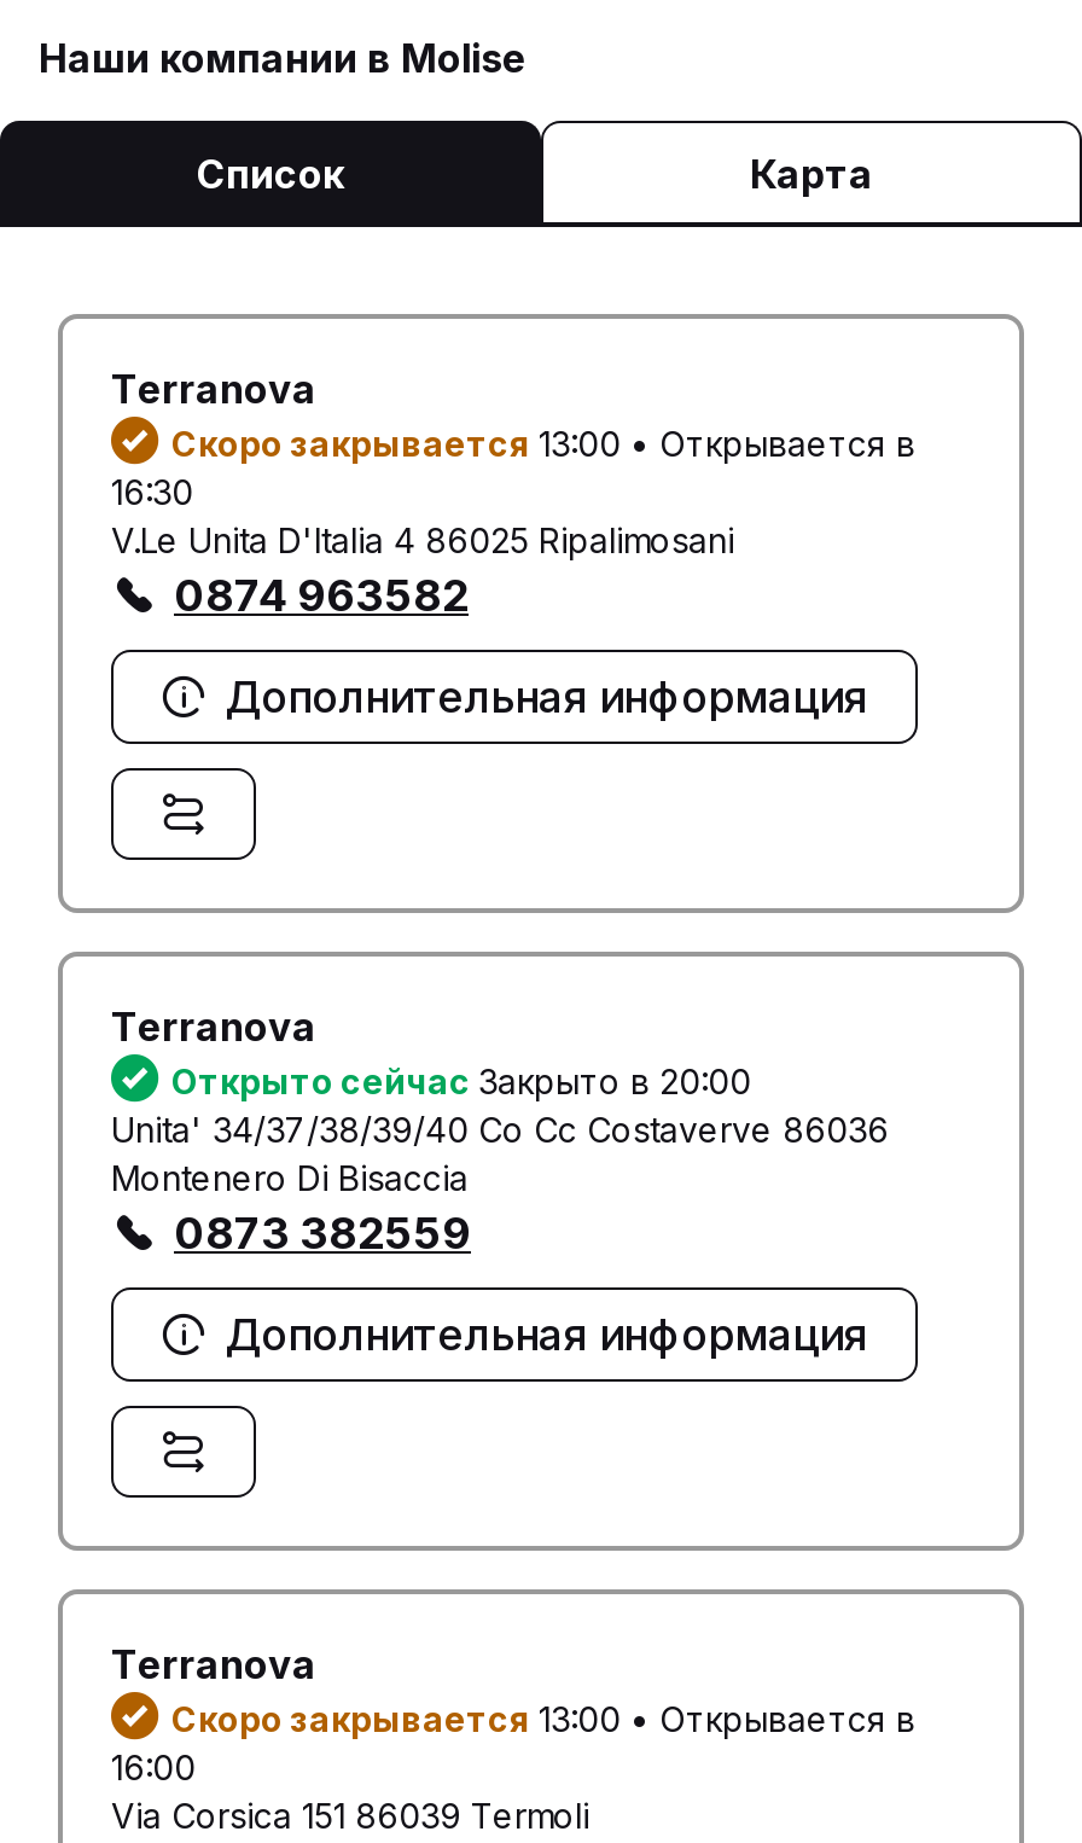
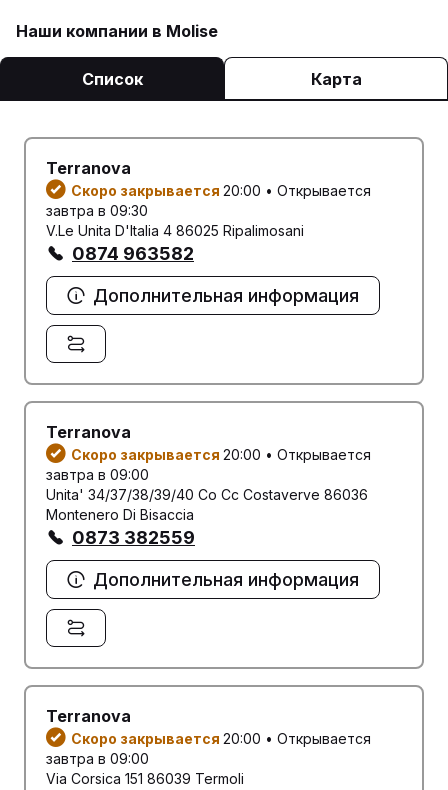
- Скоро закрывается 13:00 • Открывается в
- 16:30
+ Скоро закрывается 20:00 • Открывается
+ завтра в 09:30

- Открыто сейчас Закрыто в 20:00
+ Скоро закрывается 20:00 • Открывается
+ завтра в 09:00

- Скоро закрывается 13:00 • Открывается в
- 16:00
+ Скоро закрывается 20:00 • Открывается
+ завтра в 09:00
